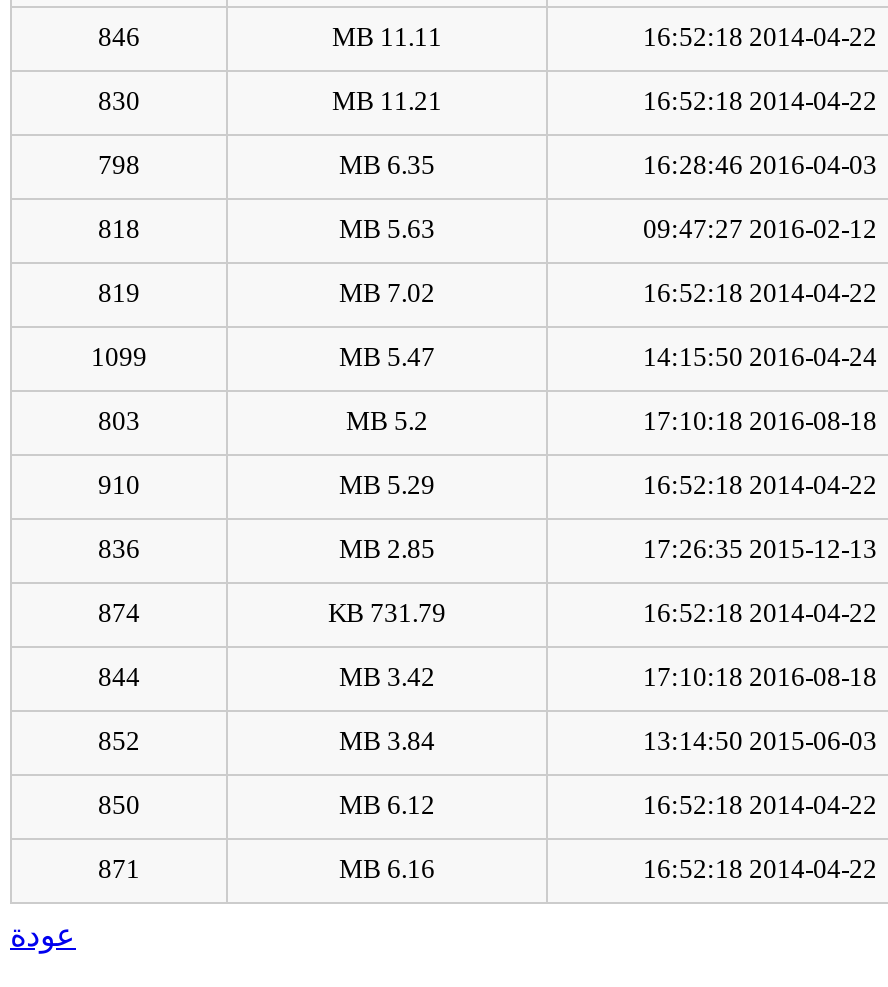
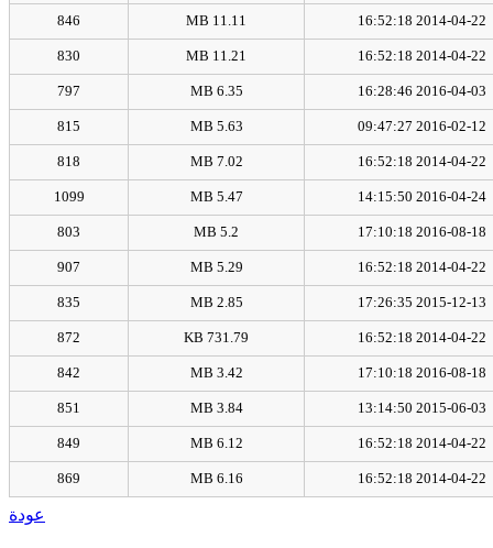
- 798
+ 797

- 818
+ 815

- 819
+ 818

- 910
+ 907

- 836
+ 835

- 874
+ 872

- 844
+ 842

- 852
+ 851

- 850
+ 849

- 871
+ 869
